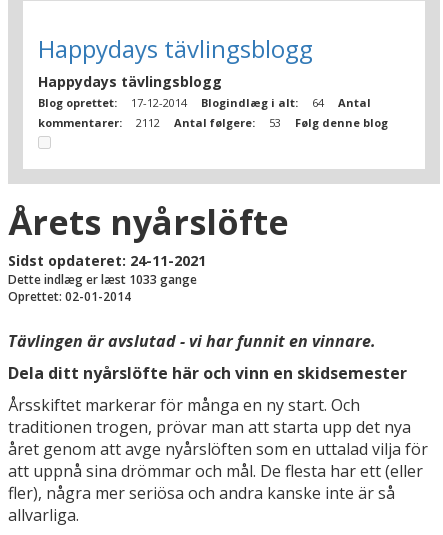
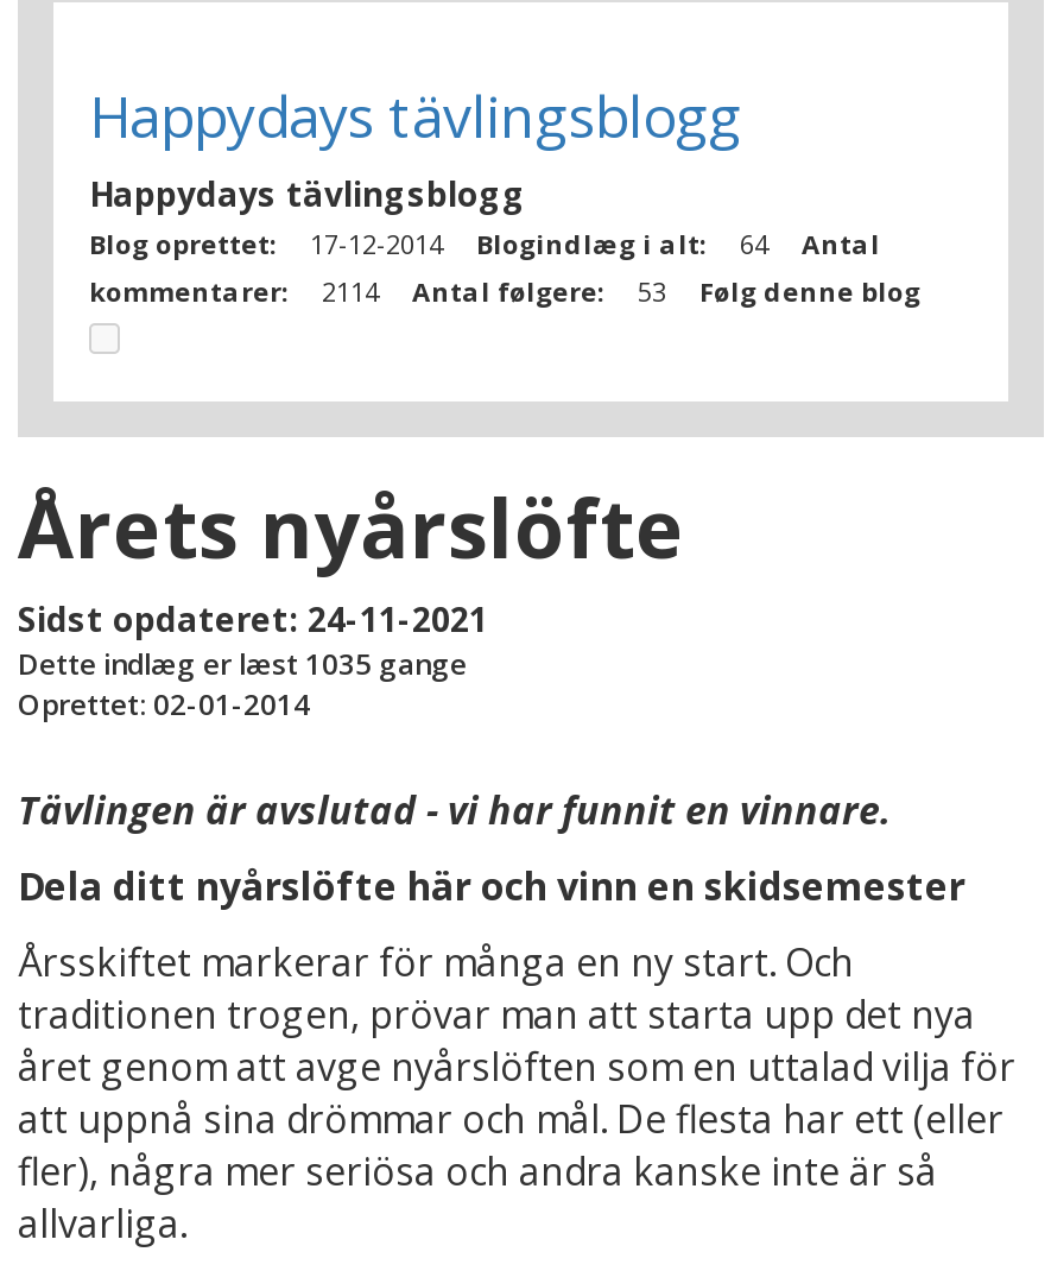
- kommentarer: 2112 Antal følgere: 53 Følg denne blog
+ kommentarer: 2114 Antal følgere: 53 Følg denne blog

- Dette indlæg er læst 1033 gange
+ Dette indlæg er læst 1035 gange
